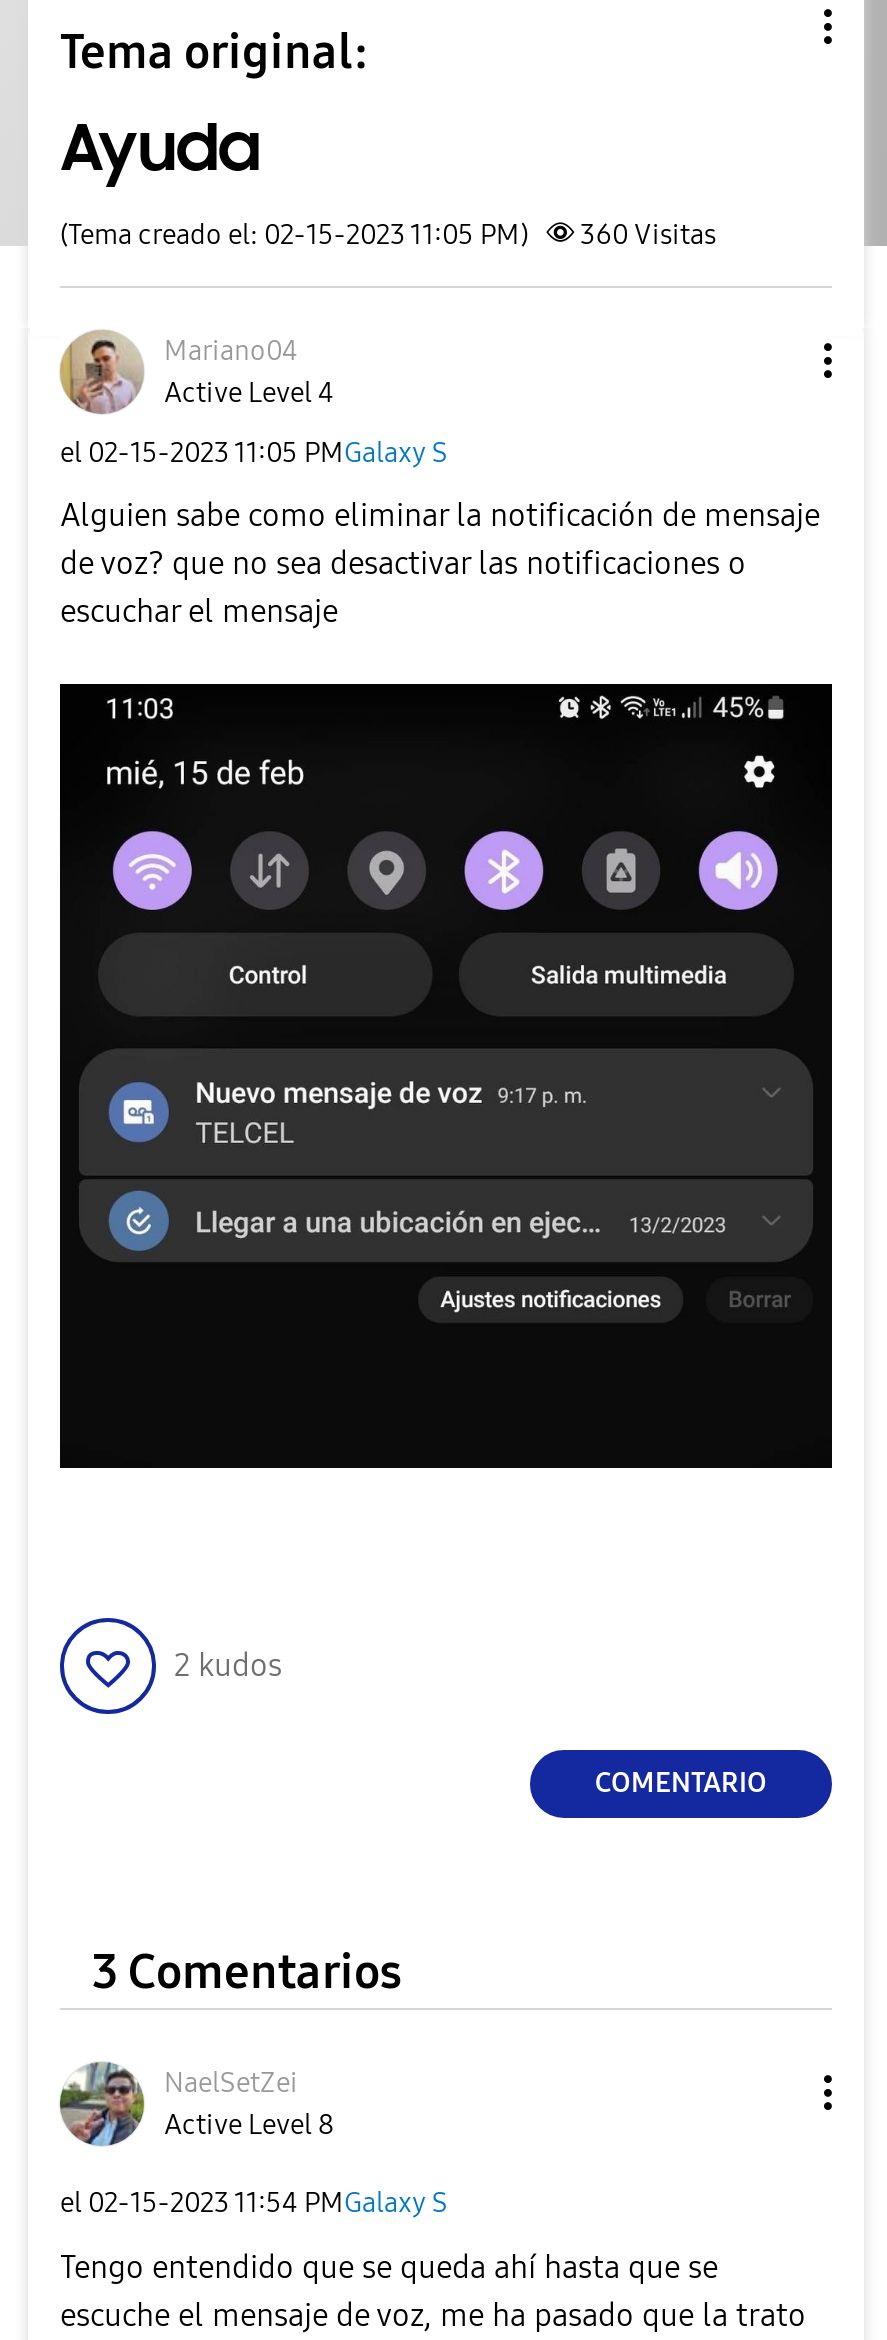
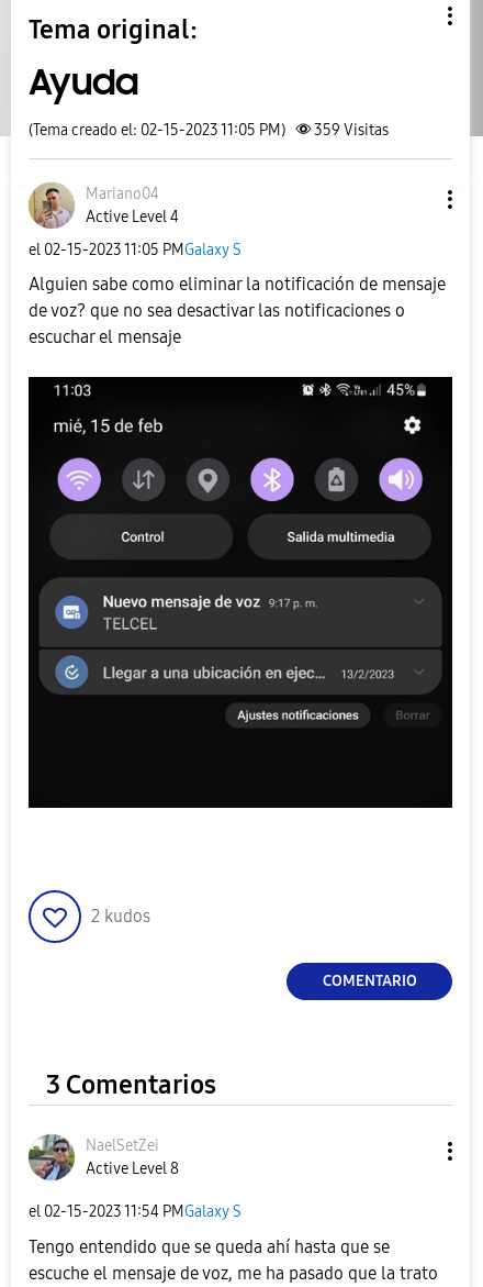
- (Tema creado el: 02-15-2023 11:05 PM) 360 Visitas
+ (Tema creado el: 02-15-2023 11:05 PM) 359 Visitas
